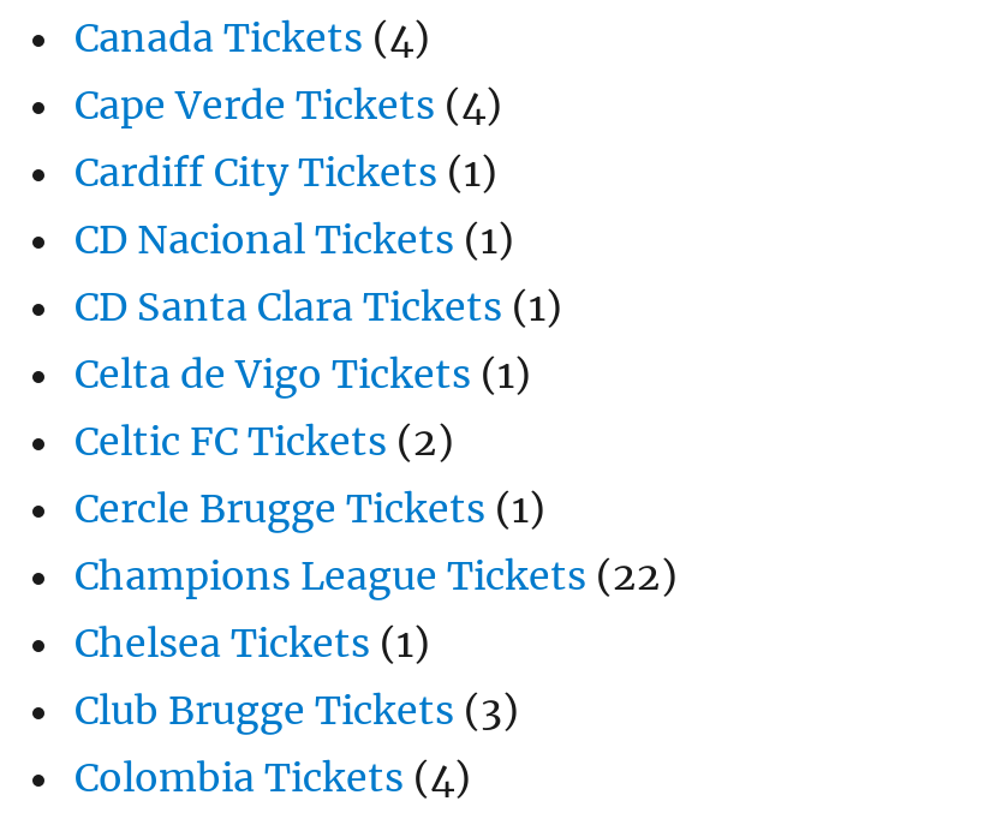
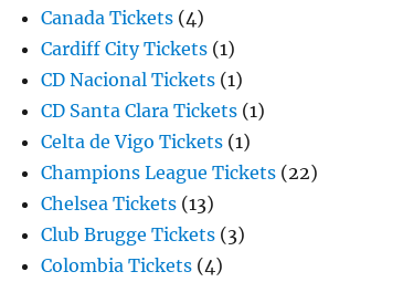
- Cape Verde Tickets (4)

- Celtic FC Tickets (2)
- Cercle Brugge Tickets (1)

- Chelsea Tickets (1)
+ Chelsea Tickets (13)
